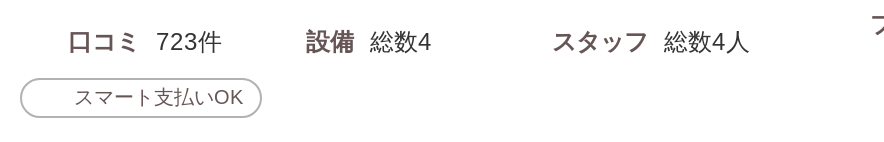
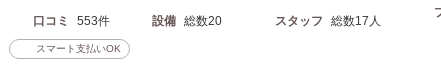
- 口コミ 723件
- 設備 総数4
- スタッフ 総数4人
+ 口コミ 553件
+ 設備 総数20
+ スタッフ 総数17人
